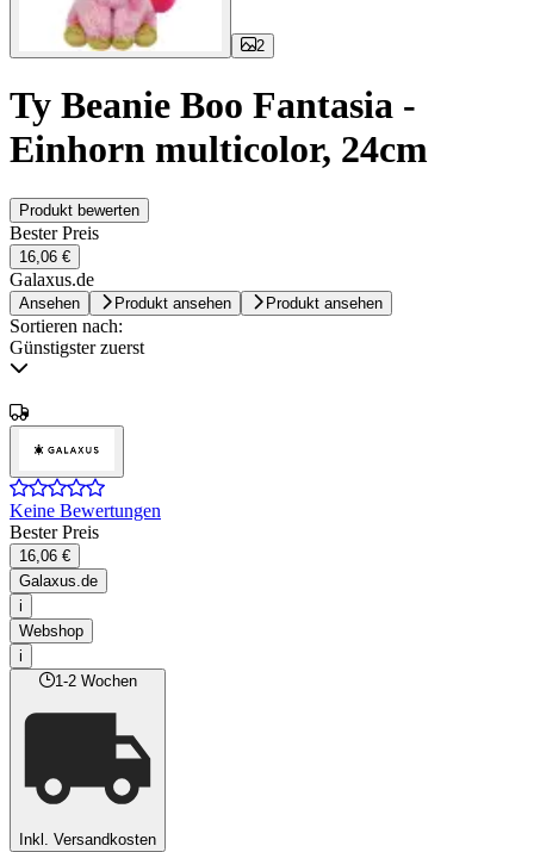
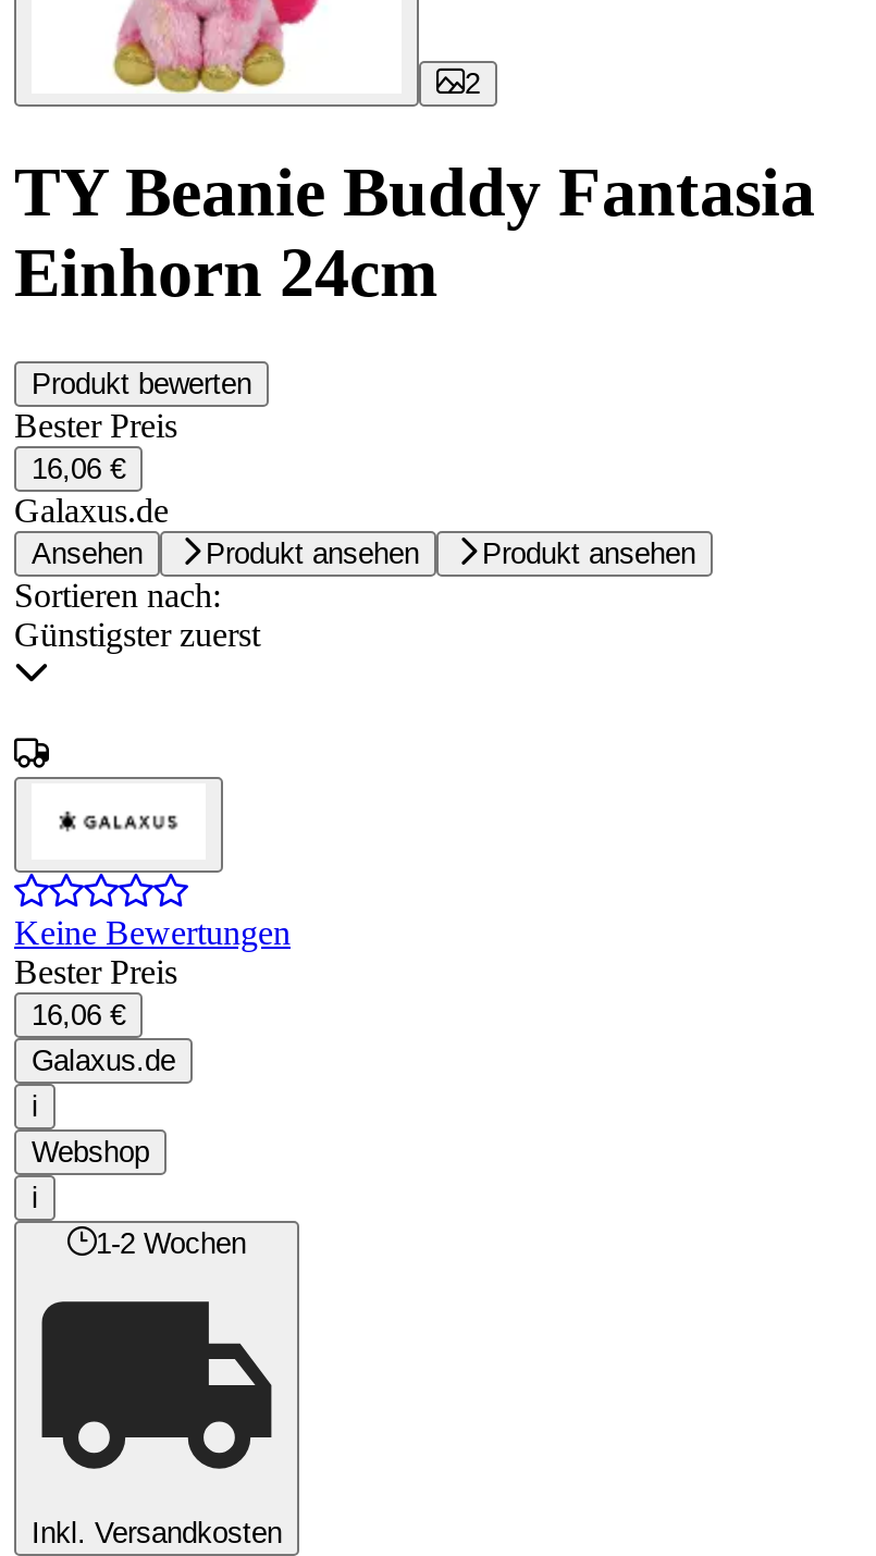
- Ty Beanie Boo Fantasia -
- Einhorn multicolor, 24cm
+ TY Beanie Buddy Fantasia
+ Einhorn 24cm
